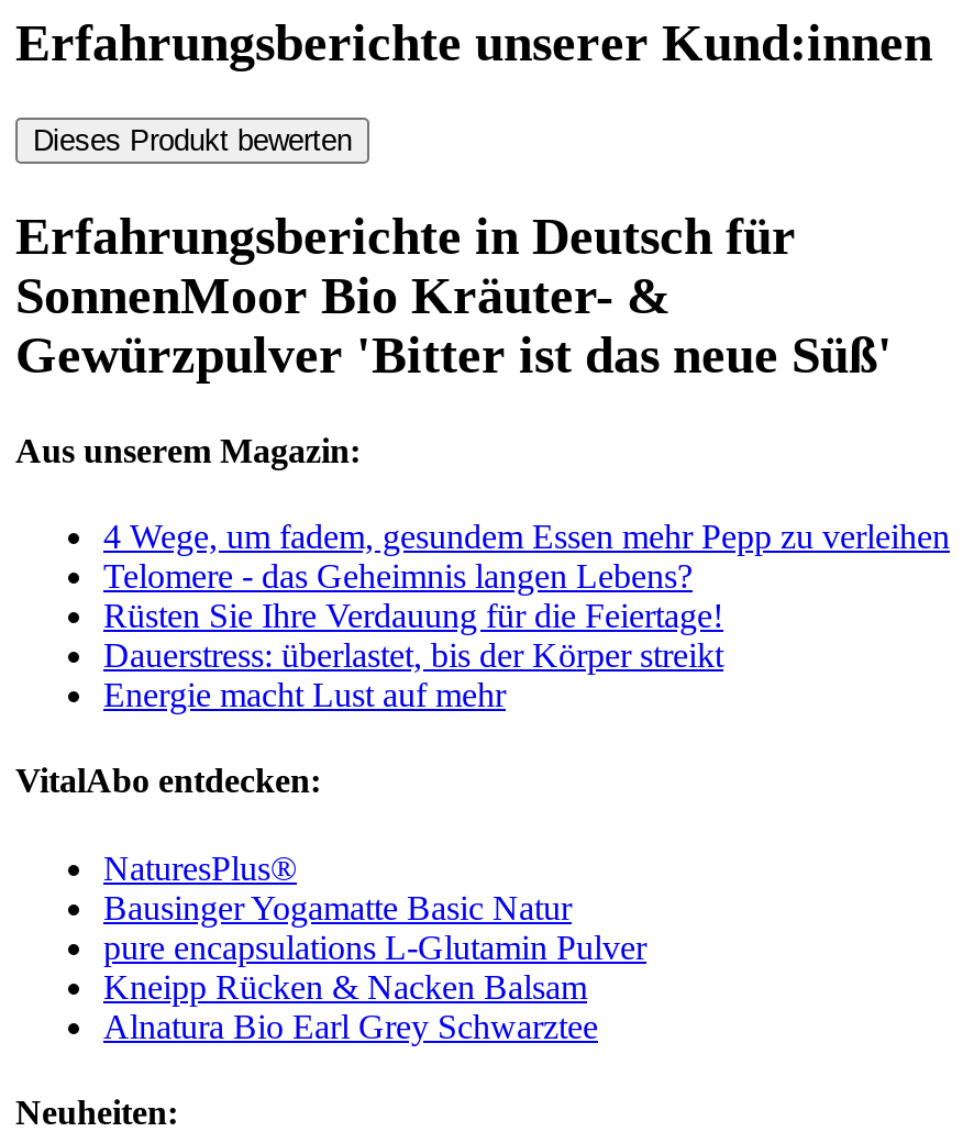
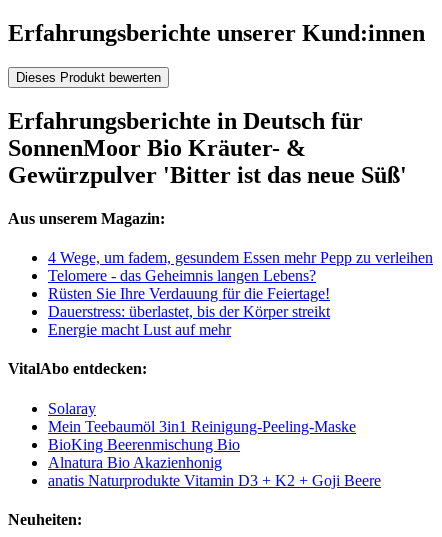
- NaturesPlus®
- Bausinger Yogamatte Basic Natur
- pure encapsulations L-Glutamin Pulver
- Kneipp Rücken & Nacken Balsam
- Alnatura Bio Earl Grey Schwarztee
+ Solaray
+ Mein Teebaumöl 3in1 Reinigung-Peeling-Maske
+ BioKing Beerenmischung Bio
+ Alnatura Bio Akazienhonig
+ anatis Naturprodukte Vitamin D3 + K2 + Goji Beere
